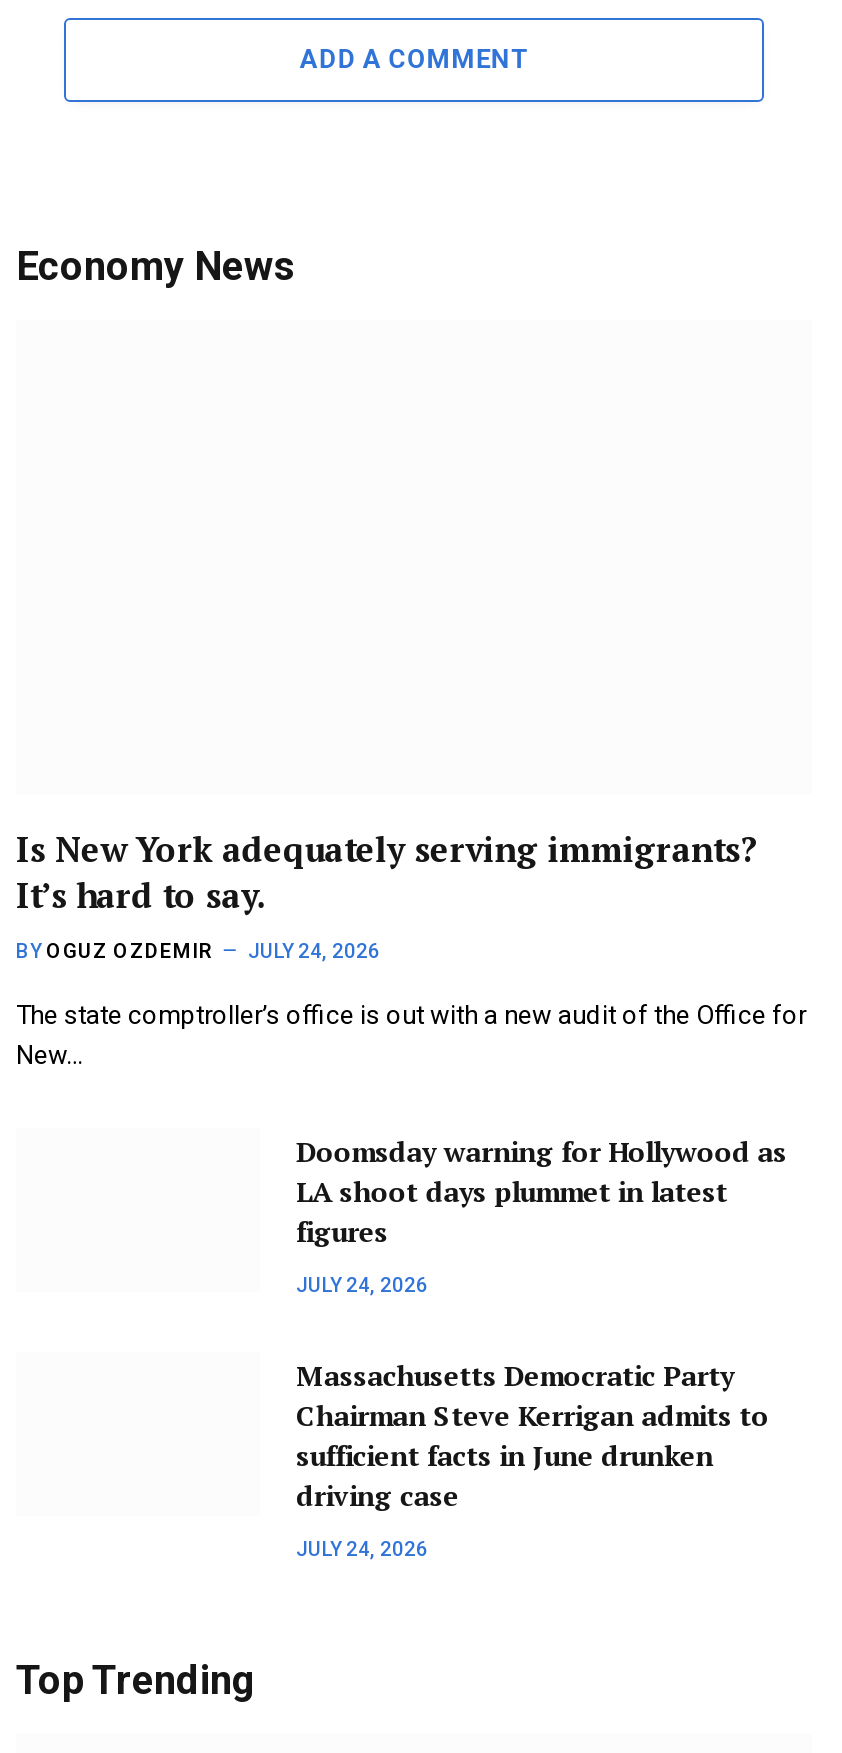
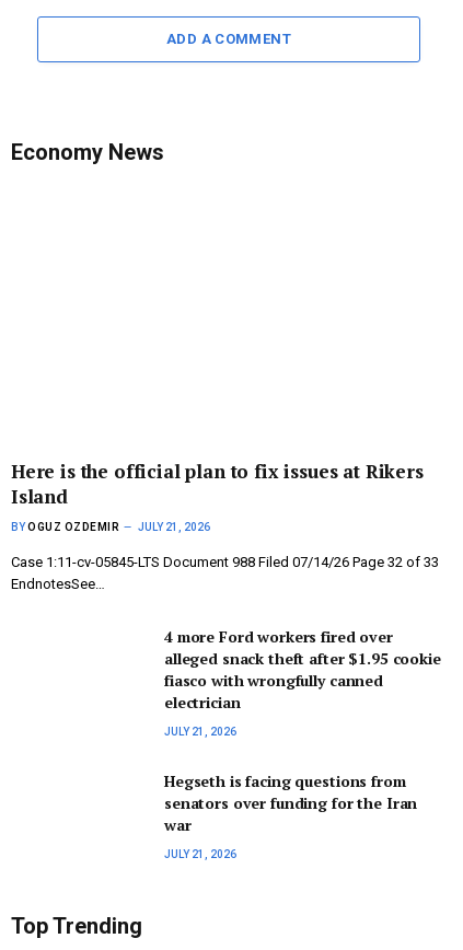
- Is New York adequately serving immigrants?
- It’s hard to say.
+ Here is the official plan to fix issues at Rikers
+ Island

- BY OGUZ OZDEMIR JULY 24, 2026
+ BY OGUZ OZDEMIR JULY 21, 2026

- The state comptroller’s office is out with a new audit of the Office for
- New…
+ Case 1:11-cv-05845-LTS Document 988 Filed 07/14/26 Page 32 of 33
+ EndnotesSee…

- Doomsday warning for Hollywood as
- LA shoot days plummet in latest
- figures
+ 4 more Ford workers fired over
+ alleged snack theft after $1.95 cookie
+ fiasco with wrongfully canned
+ electrician

- JULY 24, 2026
+ JULY 21, 2026

- Massachusetts Democratic Party
- Chairman Steve Kerrigan admits to
- sufficient facts in June drunken
- driving case
+ Hegseth is facing questions from
+ senators over funding for the Iran
+ war

- JULY 24, 2026
+ JULY 21, 2026
